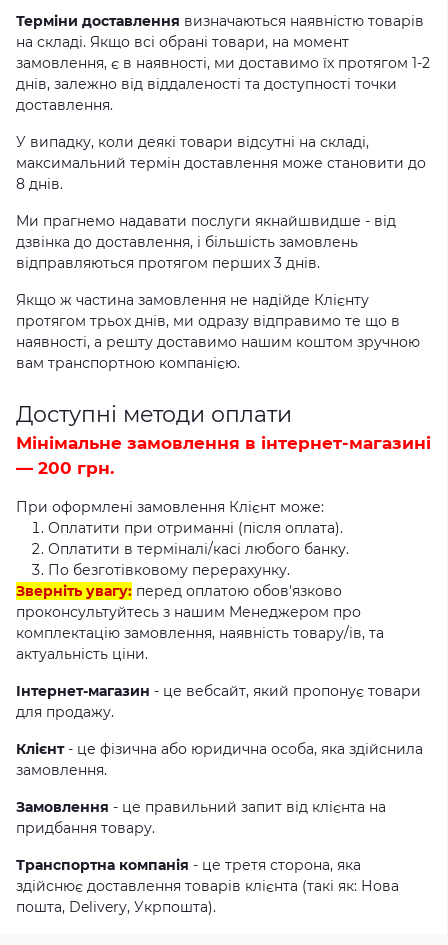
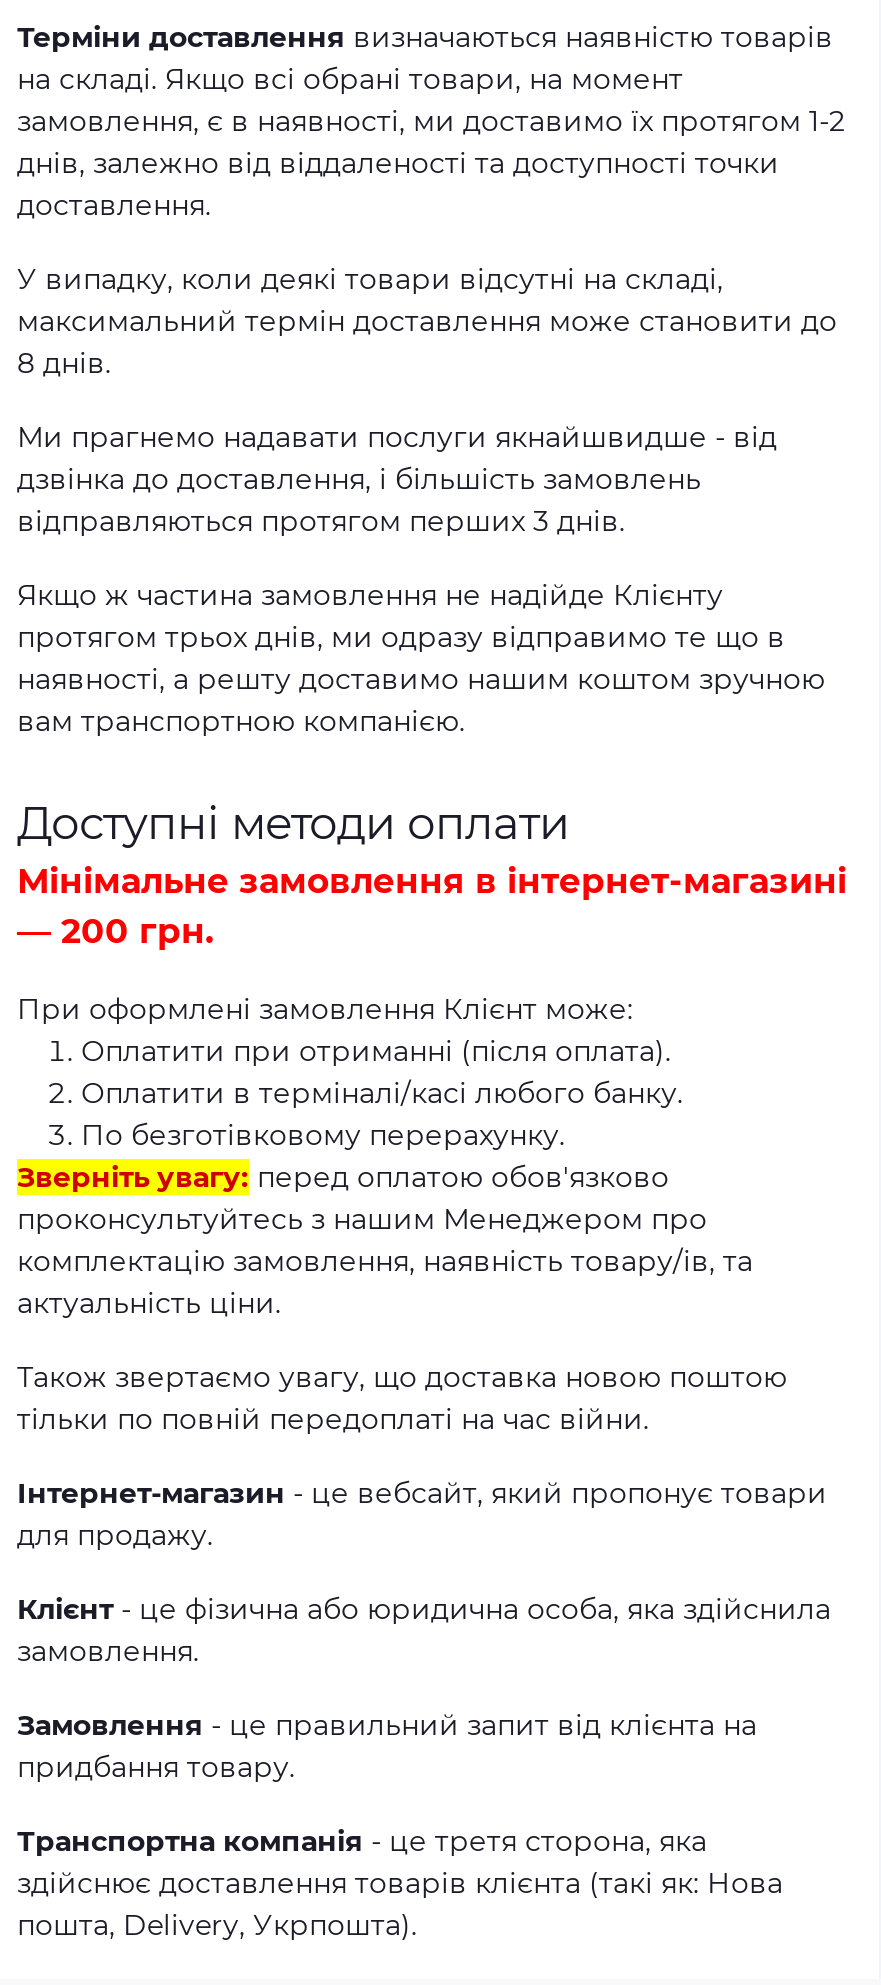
+ Також звертаємо увагу, що доставка новою поштою
+ тільки по повній передоплаті на час війни.
